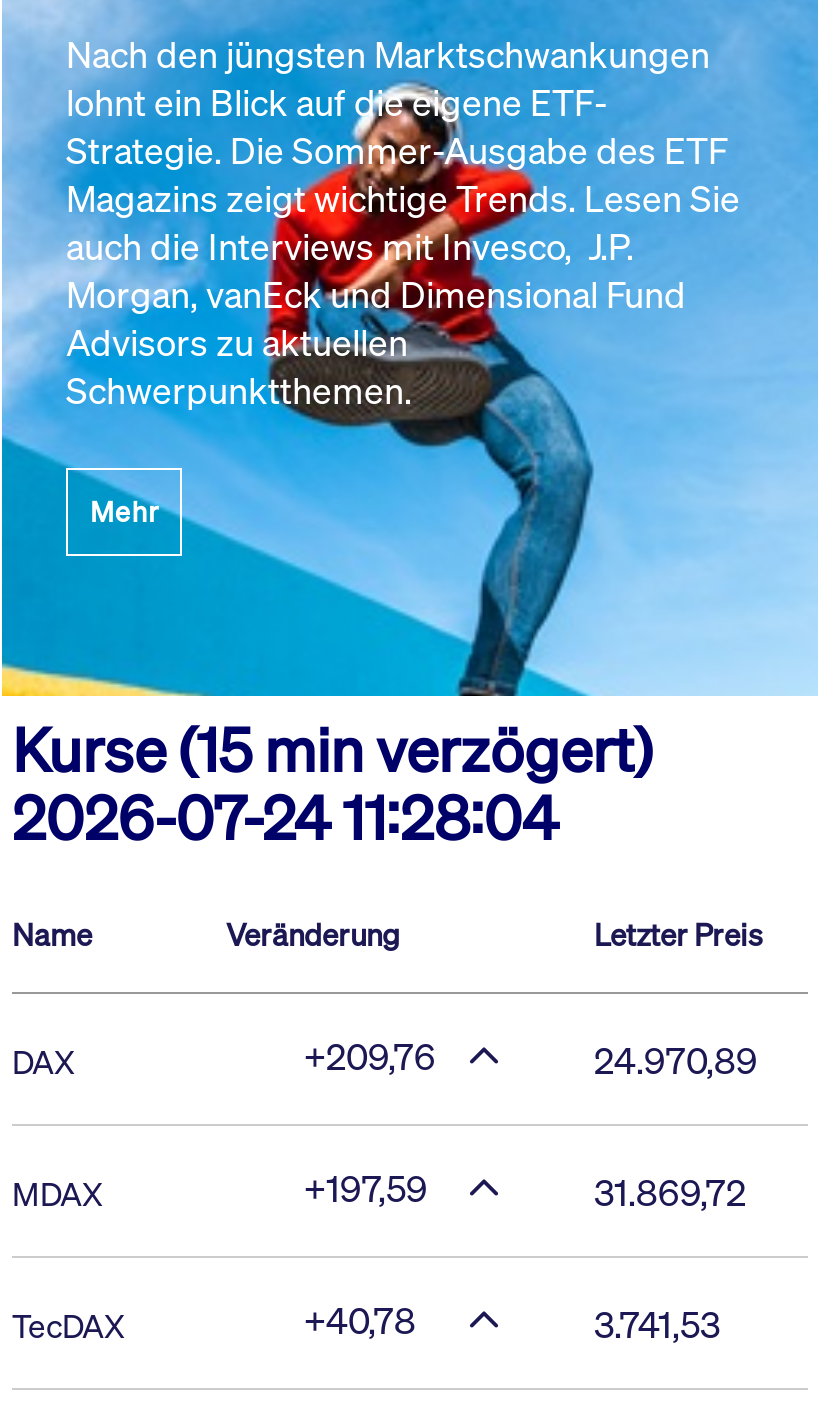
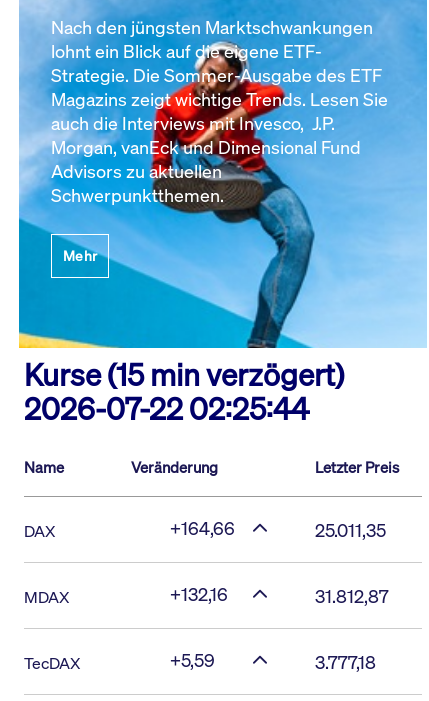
- 2026-07-24 11:28:04
+ 2026-07-22 02:25:44

- +209,76
+ +164,66

- 24.970,89
+ 25.011,35

- +197,59
+ +132,16

- 31.869,72
+ 31.812,87

- +40,78
+ +5,59

- 3.741,53
+ 3.777,18
